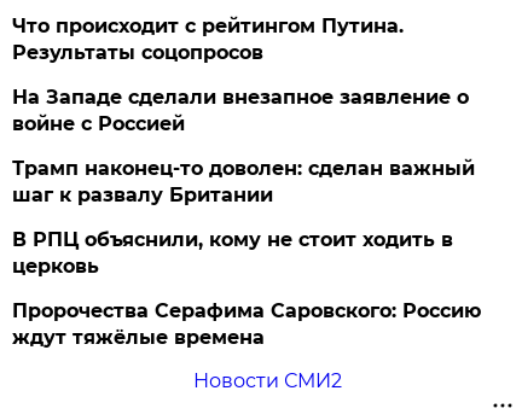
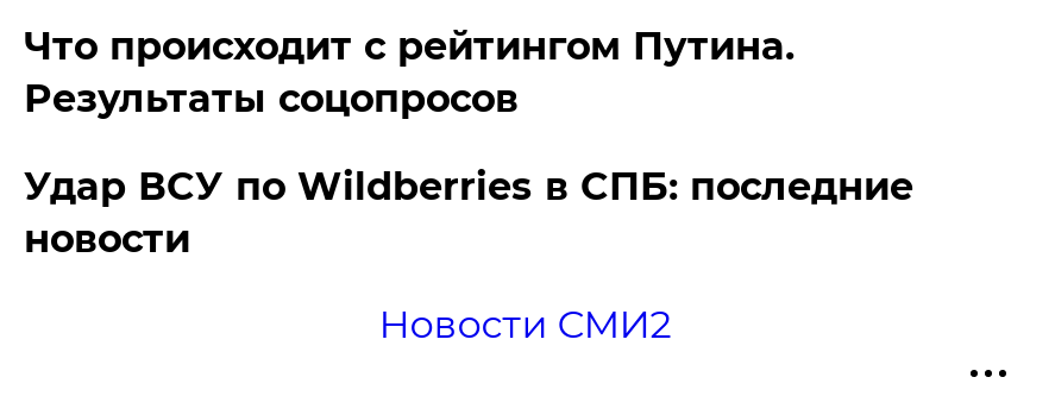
- На Западе сделали внезапное заявление о
- войне с Россией
- Трамп наконец-то доволен: сделан важный
- шаг к развалу Британии
- В РПЦ объяснили, кому не стоит ходить в
- церковь
- Пророчества Серафима Саровского: Россию
- ждут тяжёлые времена
+ Удар ВСУ по Wildberries в СПБ: последние
+ новости
